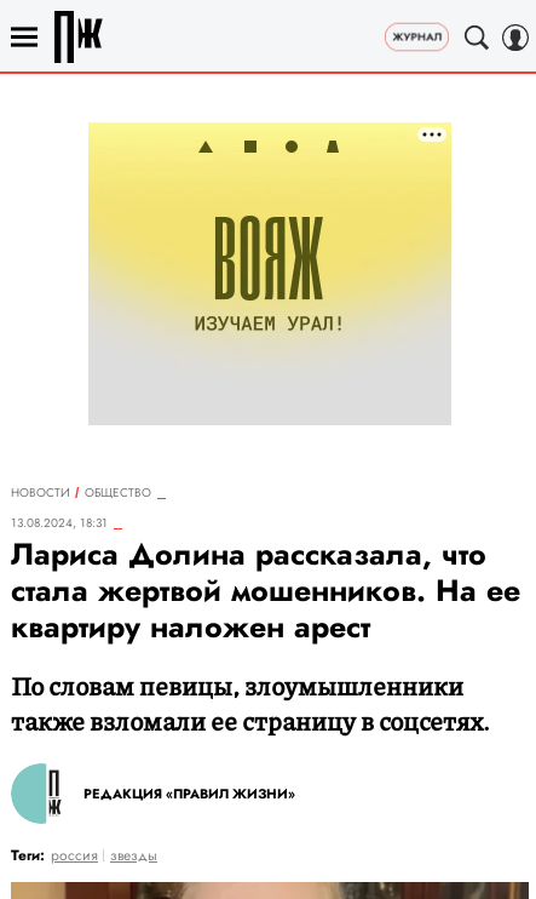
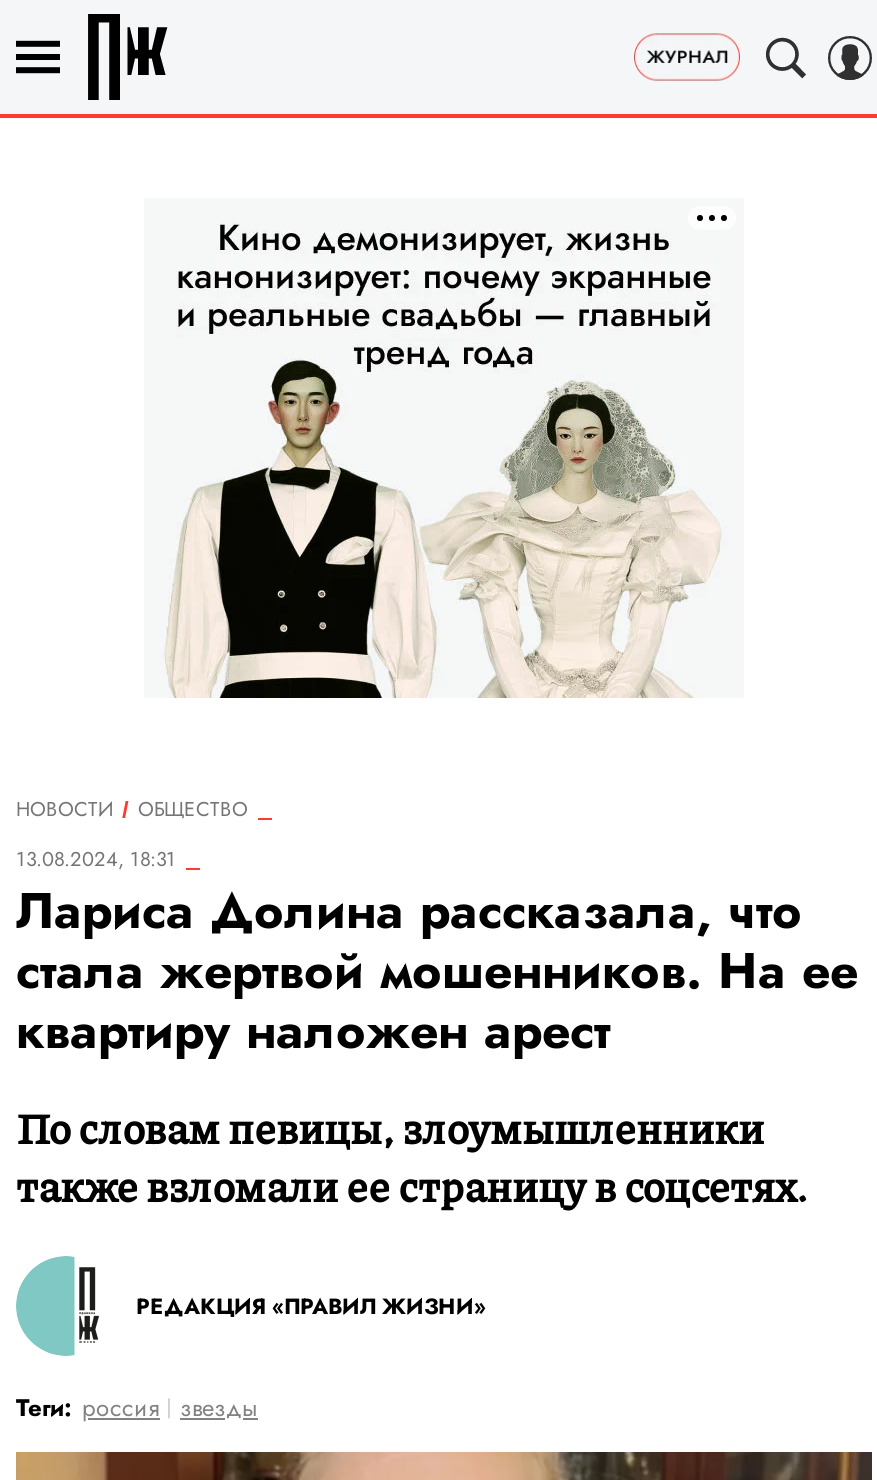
- [image]
+ [image]
